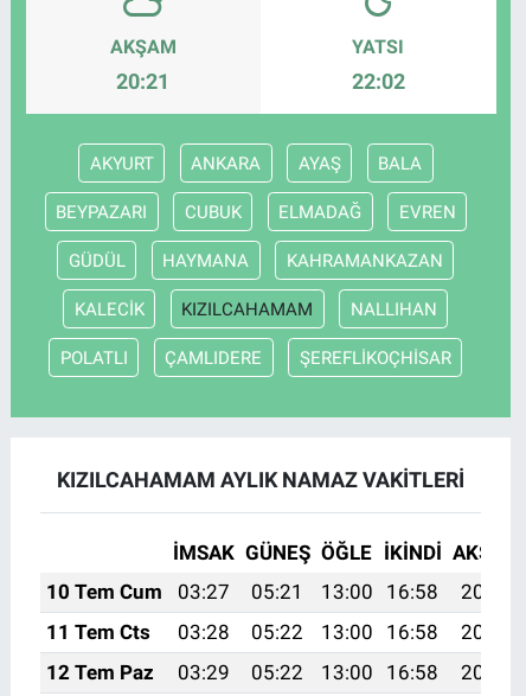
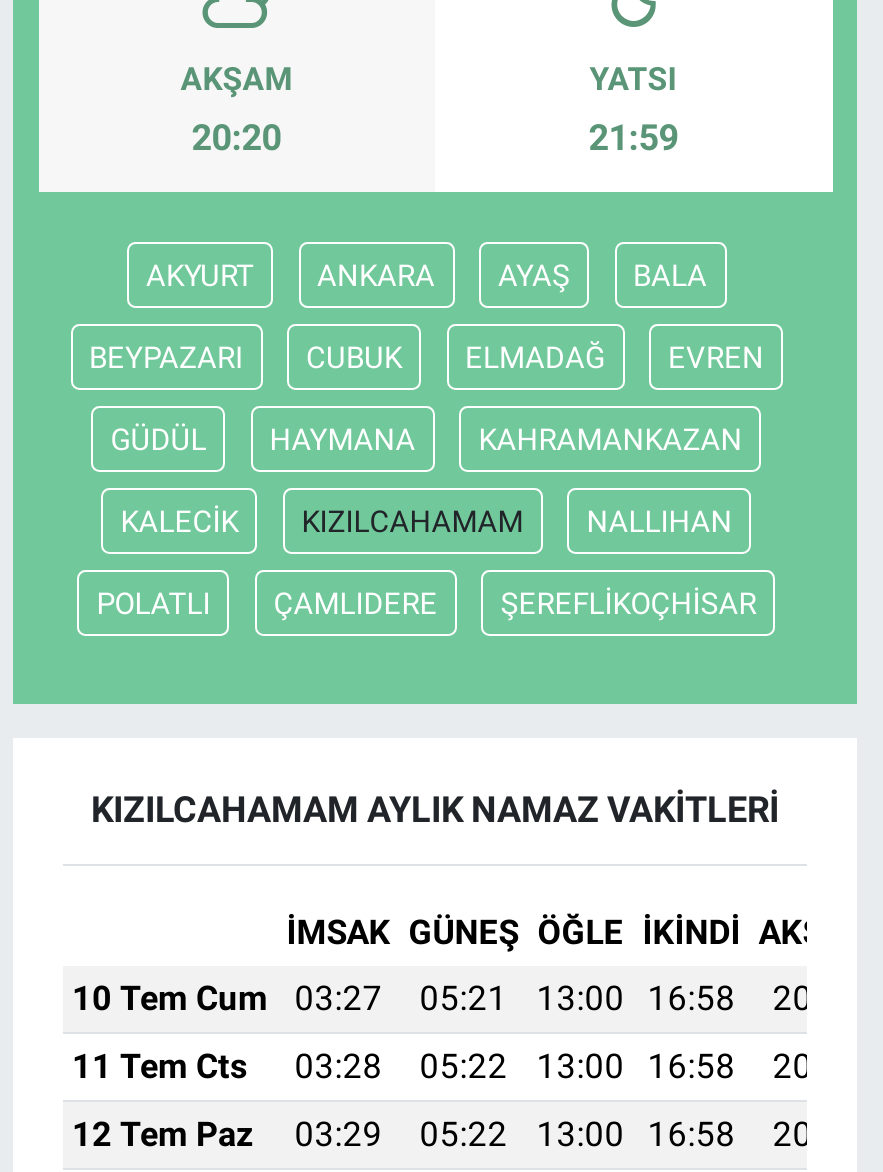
- 20:21
+ 20:20

- 22:02
+ 21:59
